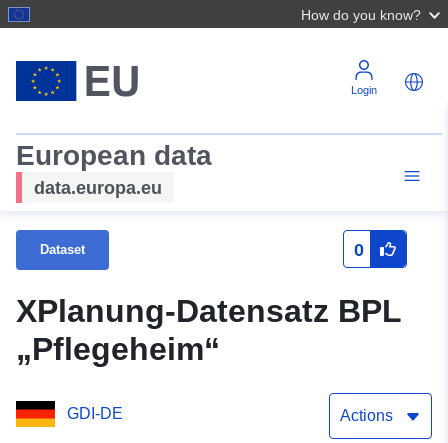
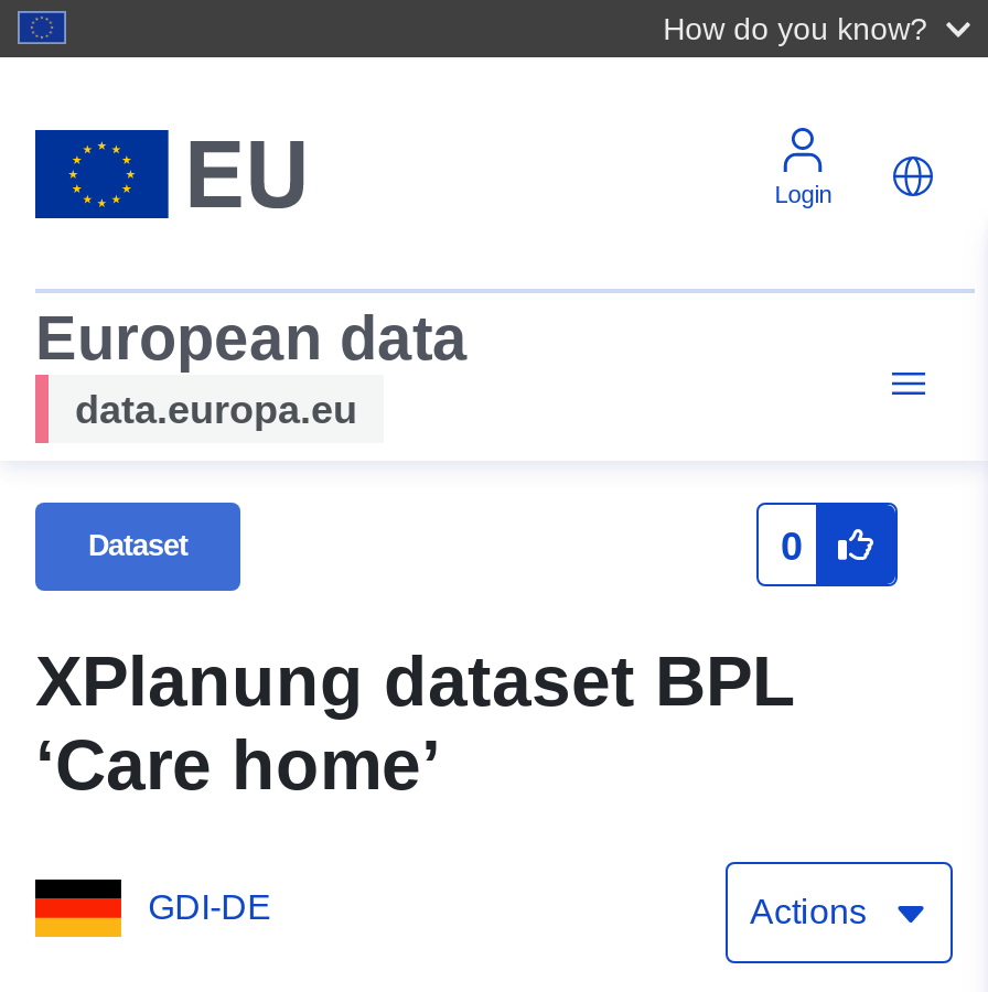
- XPlanung-Datensatz BPL
- „Pflegeheim“
+ XPlanung dataset BPL
+ ‘Care home’
